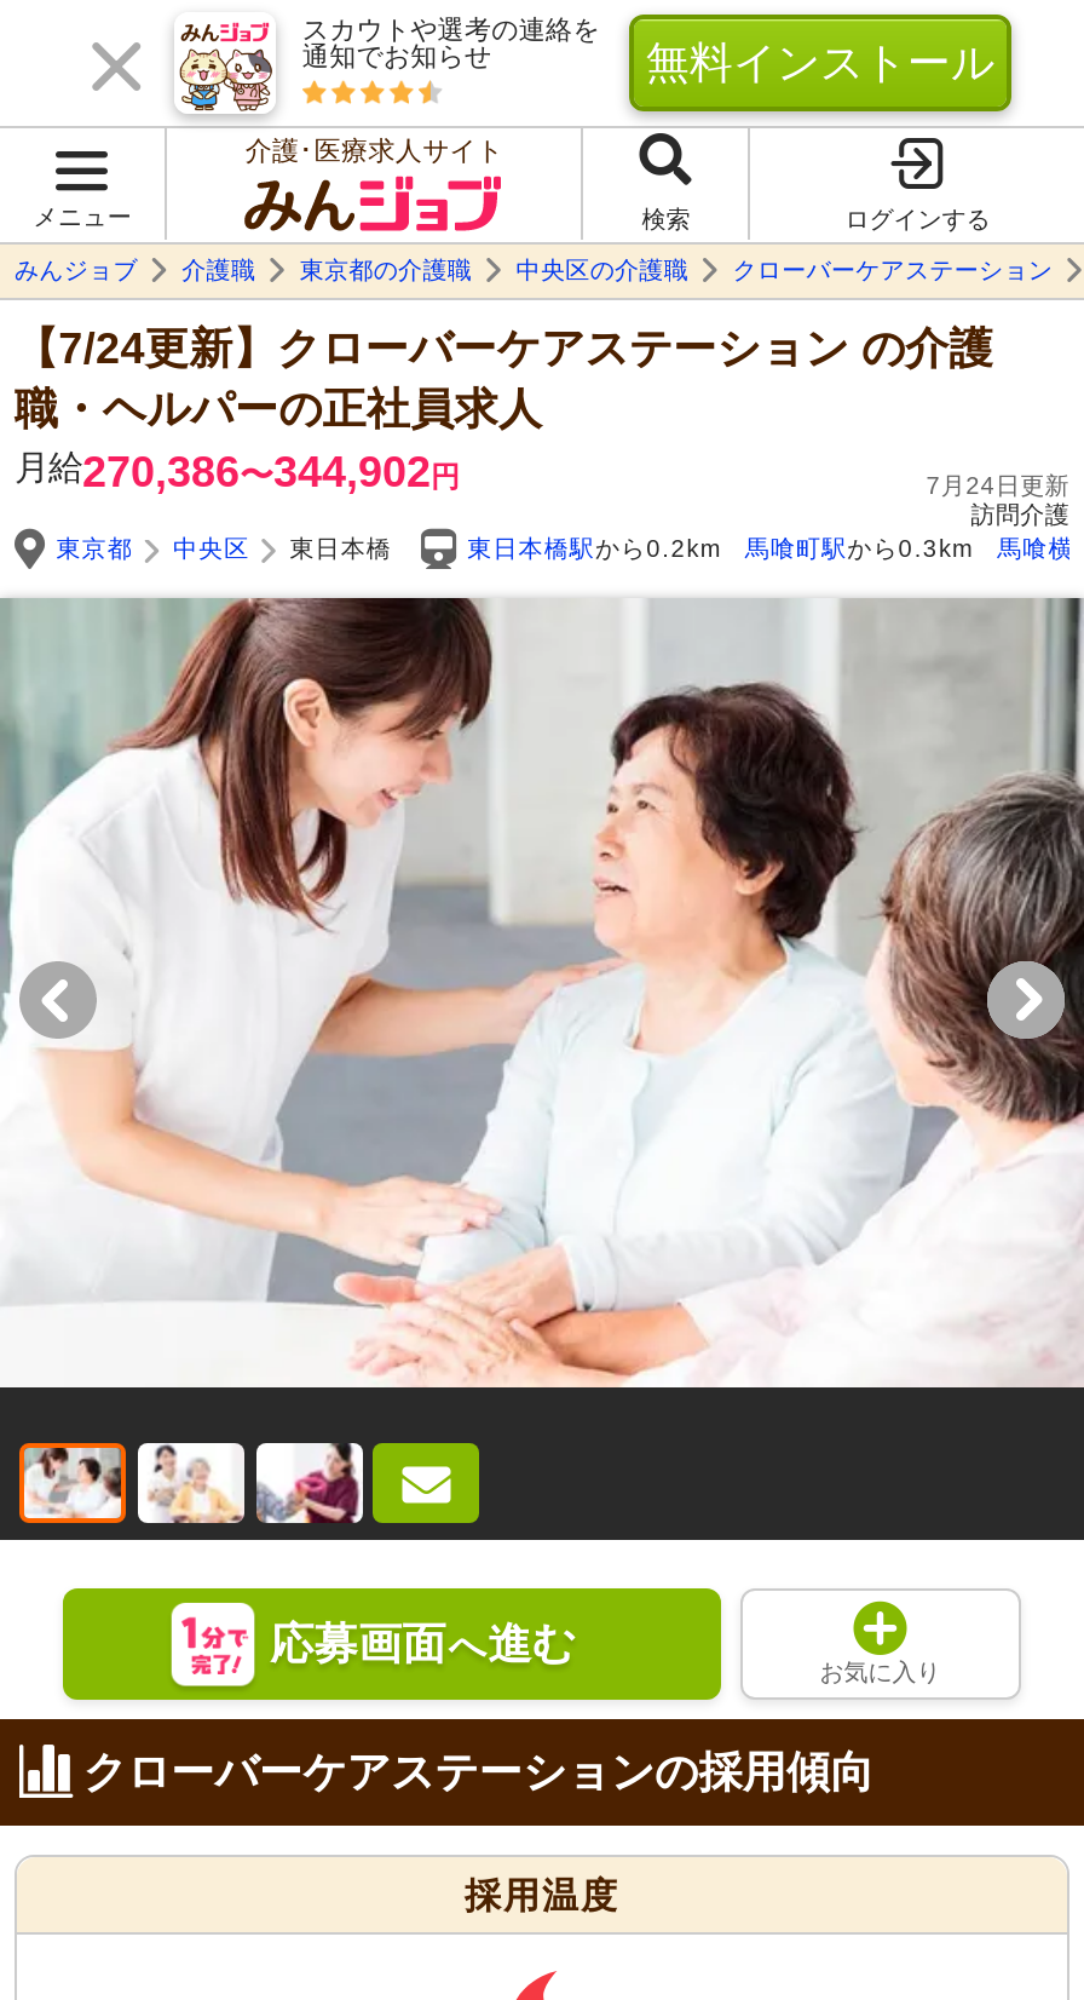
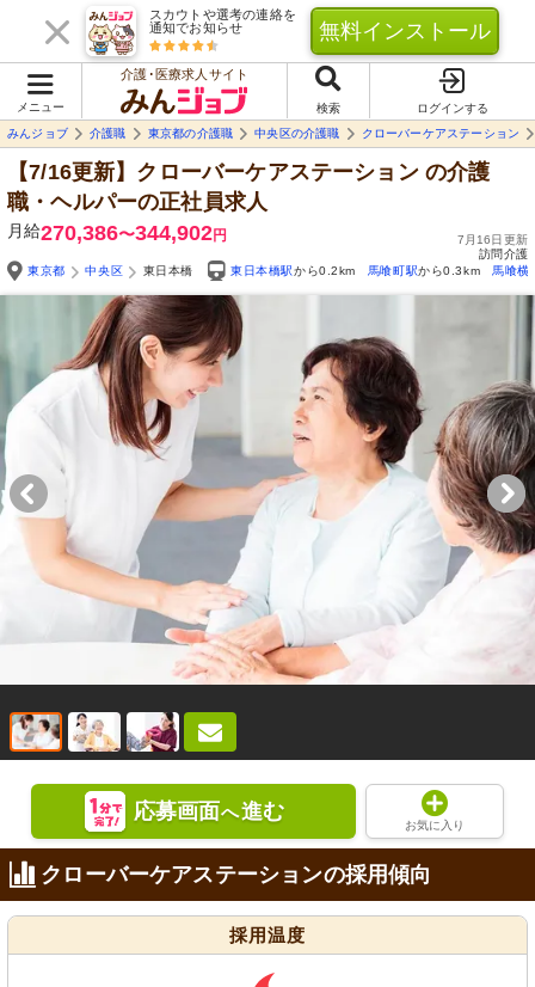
- 【7/24更新】クローバーケアステーションの介護
+ 【7/16更新】クローバーケアステーションの介護

- 7月24日更新
+ 7月16日更新
